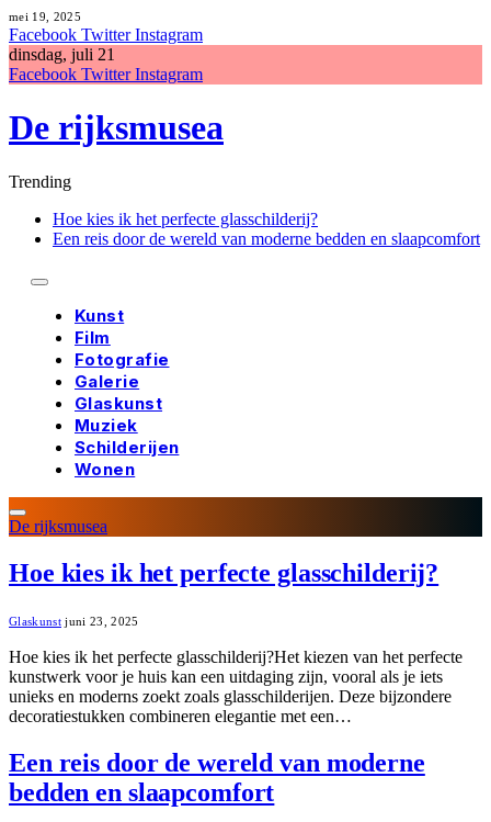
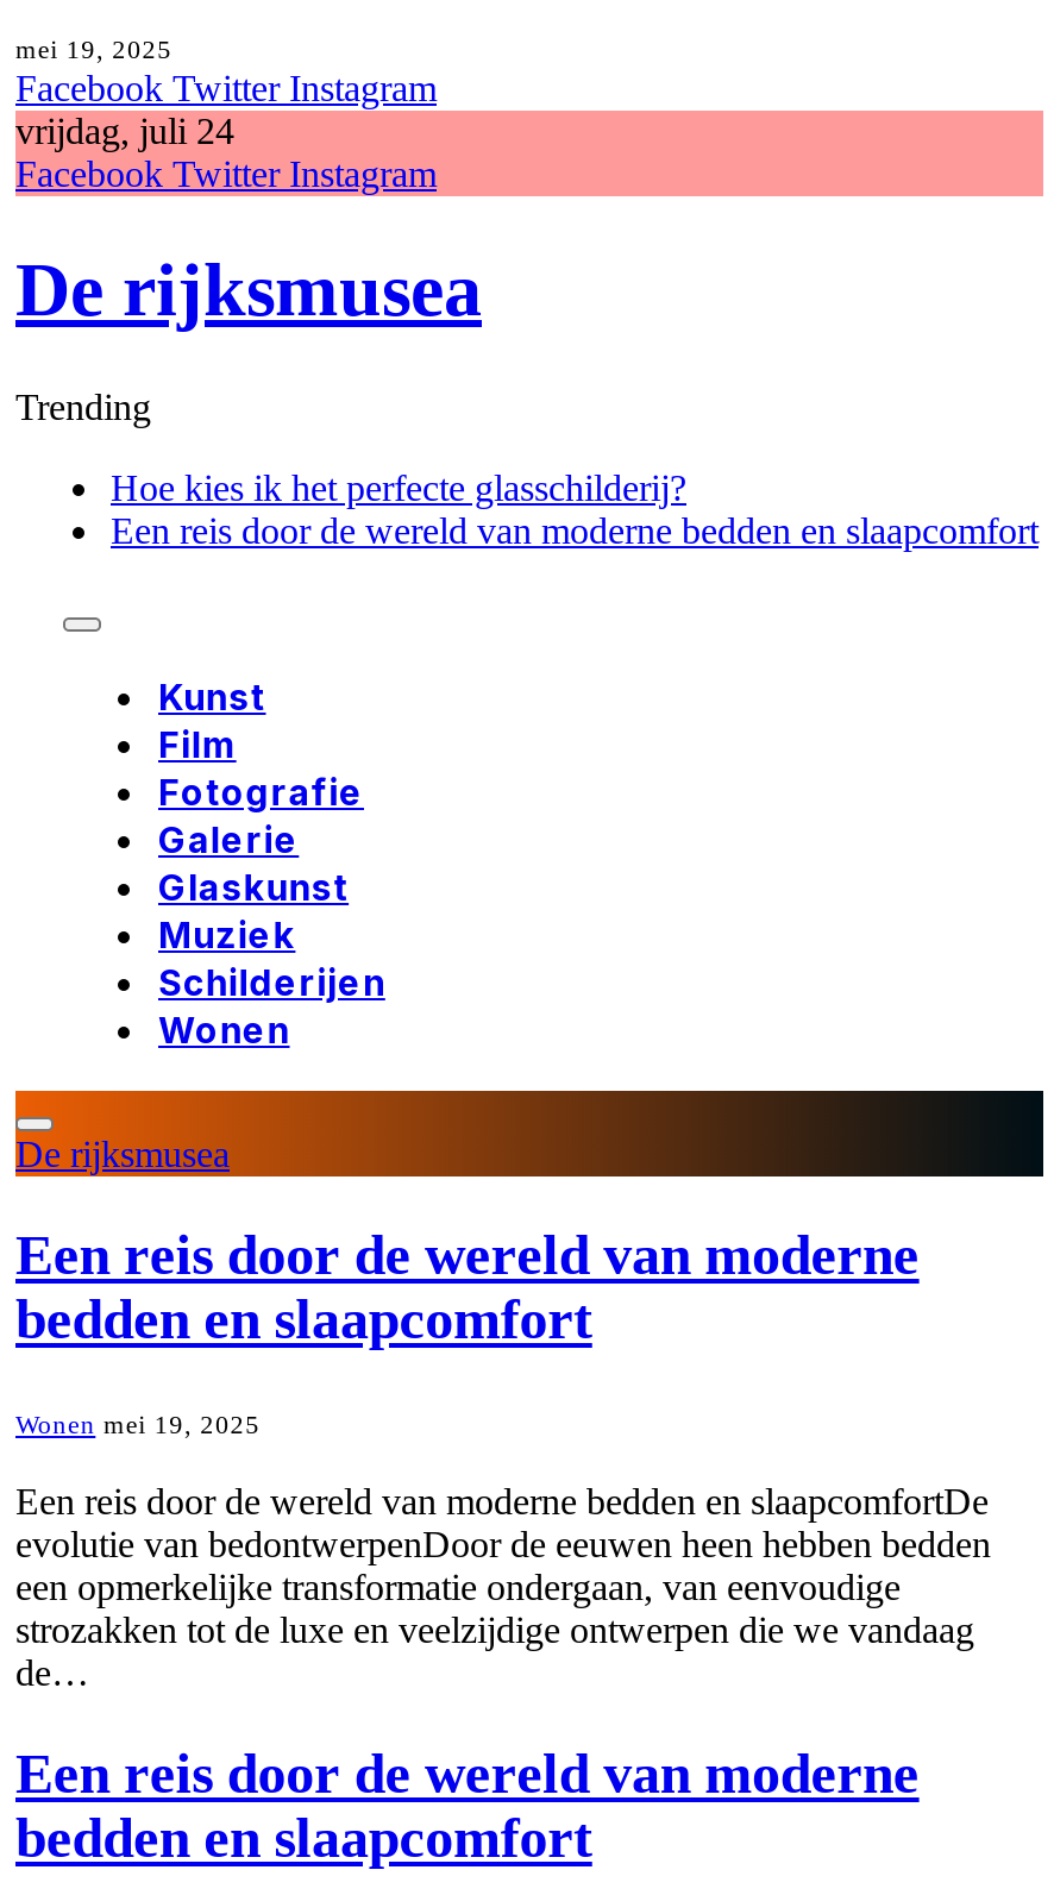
- dinsdag, juli 21
+ vrijdag, juli 24

- Hoe kies ik het perfecte glasschilderij?
+ Een reis door de wereld van moderne
+ bedden en slaapcomfort

- Glaskunst juni 23, 2025
+ Wonen mei 19, 2025

- Hoe kies ik het perfecte glasschilderij?Het kiezen van het perfecte
- kunstwerk voor je huis kan een uitdaging zijn, vooral als je iets
- unieks en moderns zoekt zoals glasschilderijen. Deze bijzondere
- decoratiestukken combineren elegantie met een…
+ Een reis door de wereld van moderne bedden en slaapcomfortDe
+ evolutie van bedontwerpenDoor de eeuwen heen hebben bedden
+ een opmerkelijke transformatie ondergaan, van eenvoudige
+ strozakken tot de luxe en veelzijdige ontwerpen die we vandaag
+ de…
